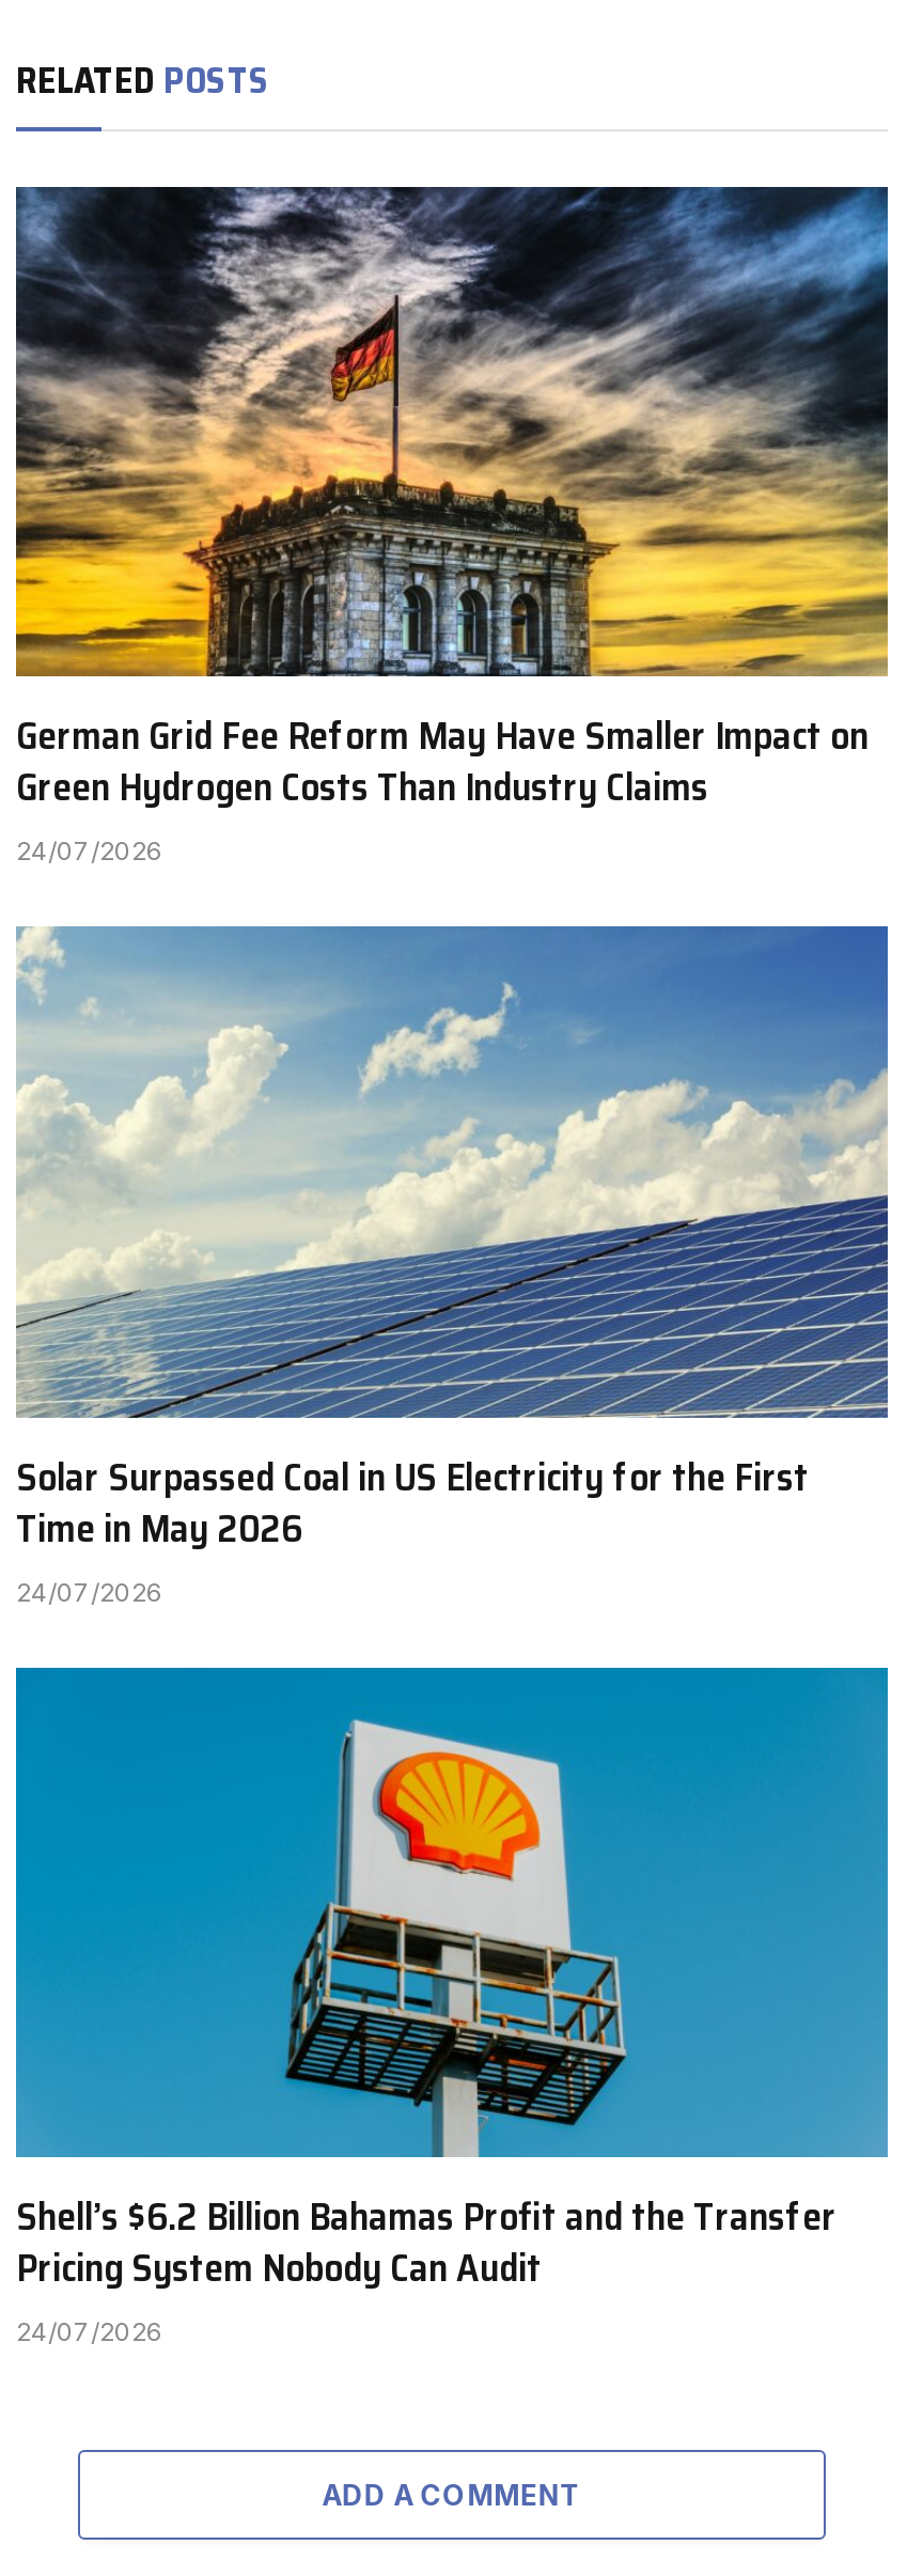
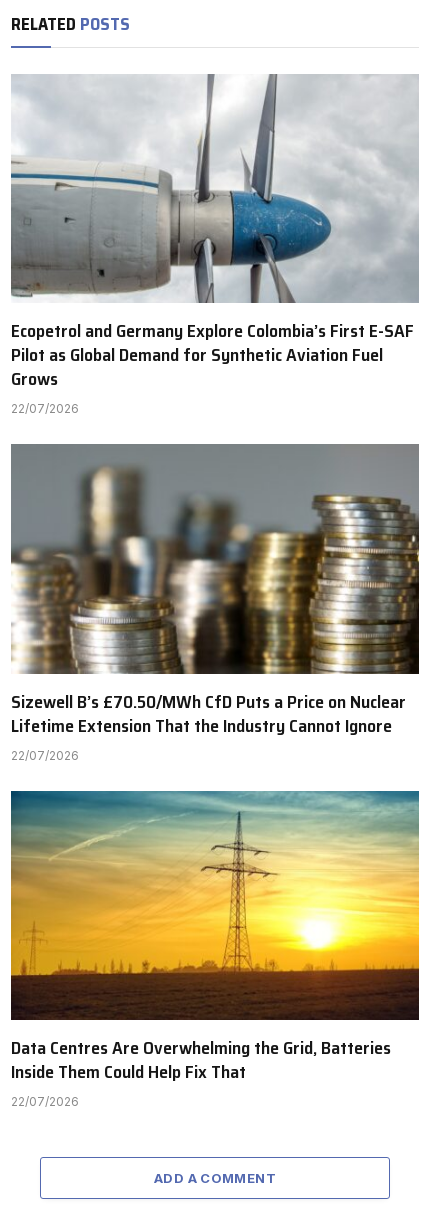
- [image]
- German Grid Fee Reform May Have Smaller Impact on
- Green Hydrogen Costs Than Industry Claims
- 24/07/2026
+ [image]
+ Ecopetrol and Germany Explore Colombia’s First E-SAF
+ Pilot as Global Demand for Synthetic Aviation Fuel
+ Grows
+ 22/07/2026

- [image]
- Solar Surpassed Coal in US Electricity for the First
- Time in May 2026
- 24/07/2026
+ [image]
+ Sizewell B’s £70.50/MWh CfD Puts a Price on Nuclear
+ Lifetime Extension That the Industry Cannot Ignore
+ 22/07/2026

- [image]
- Shell’s $6.2 Billion Bahamas Profit and the Transfer
- Pricing System Nobody Can Audit
- 24/07/2026
+ [image]
+ Data Centres Are Overwhelming the Grid, Batteries
+ Inside Them Could Help Fix That
+ 22/07/2026
